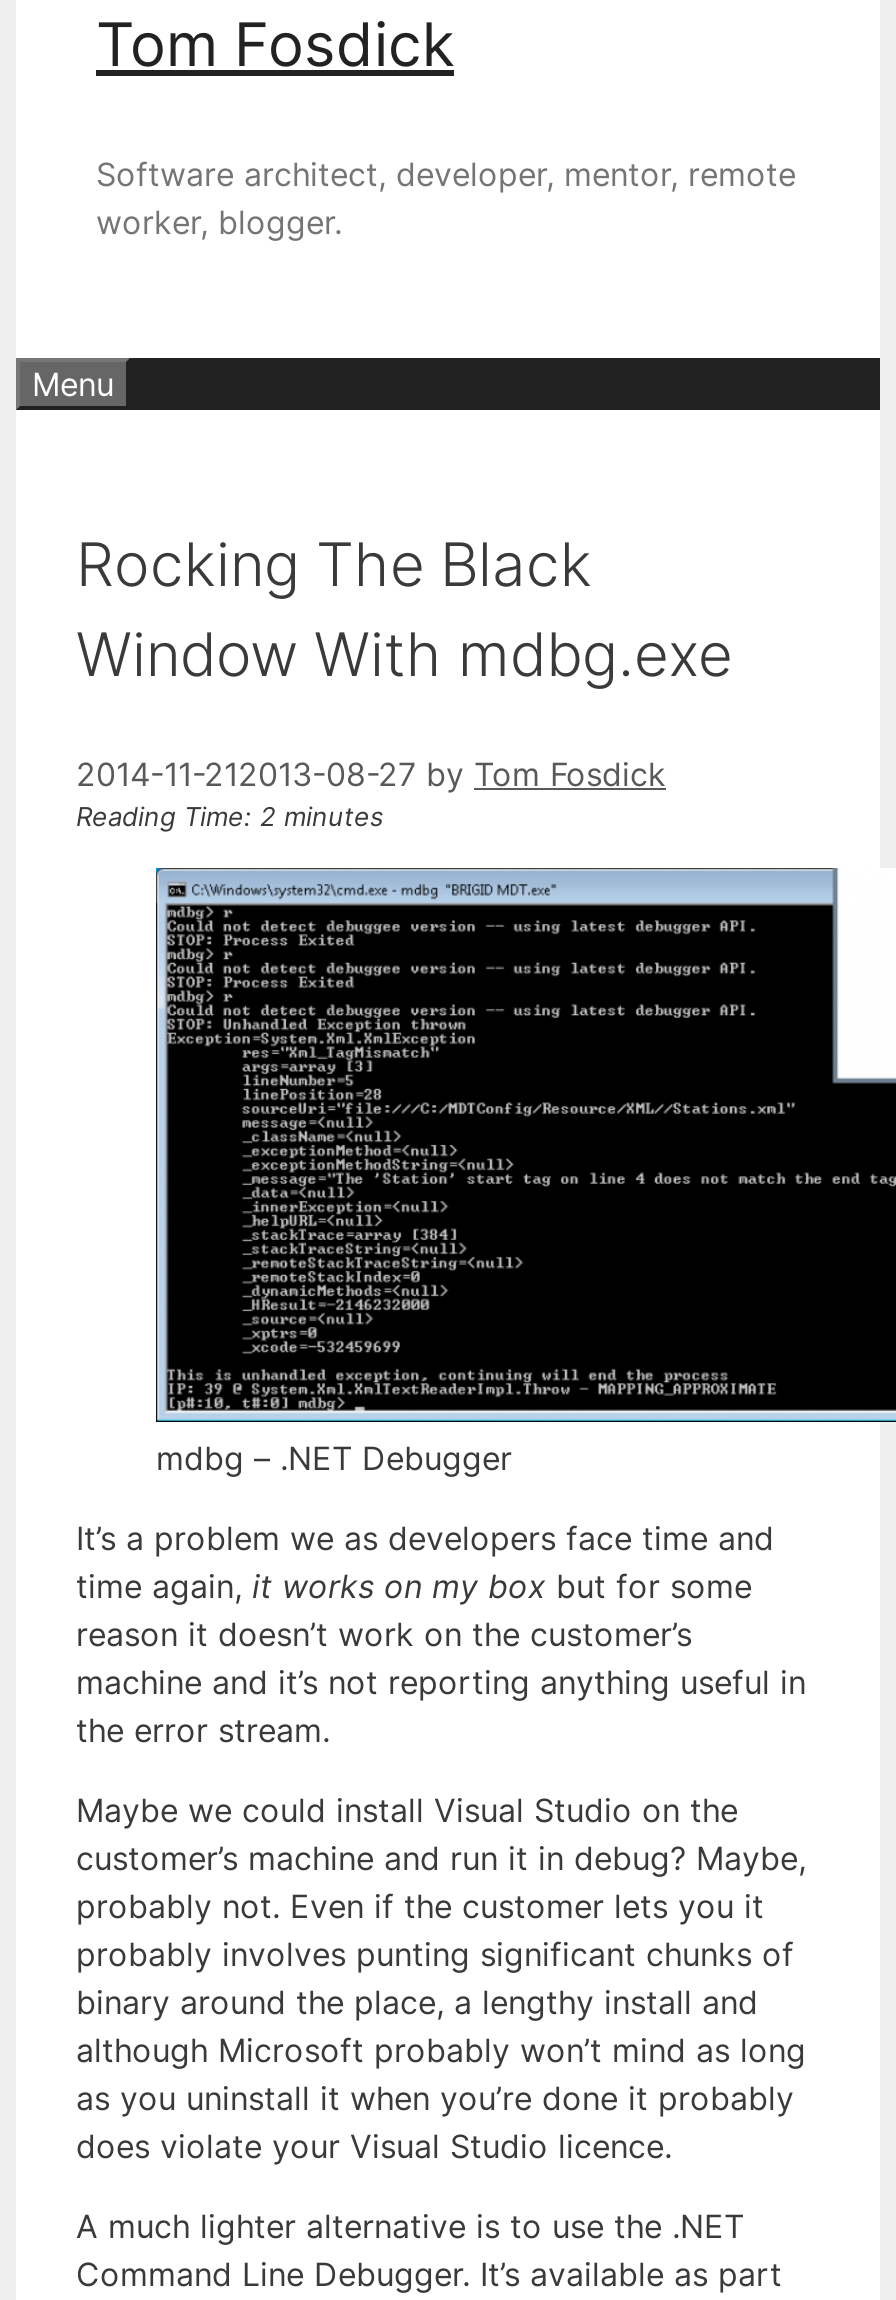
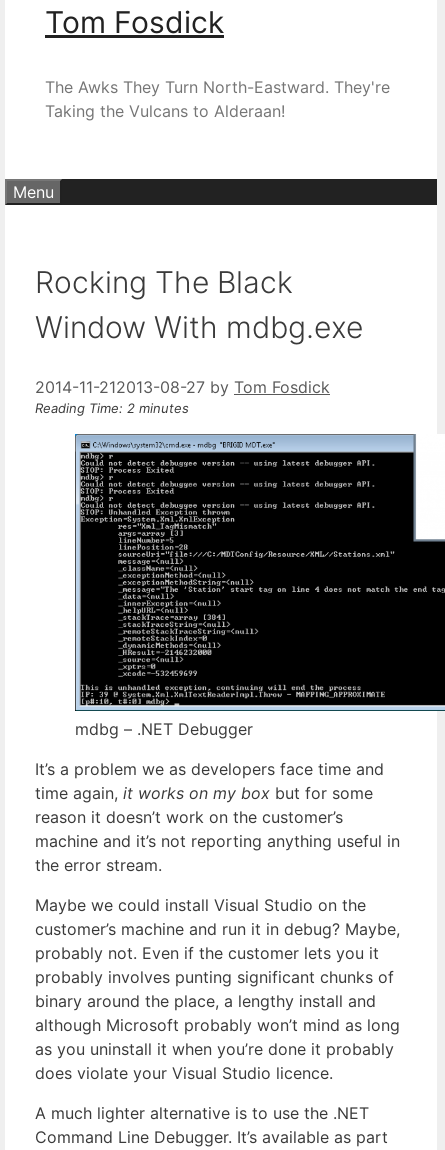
- Software architect, developer, mentor, remote
- worker, blogger.
+ The Awks They Turn North-Eastward. They're
+ Taking the Vulcans to Alderaan!
